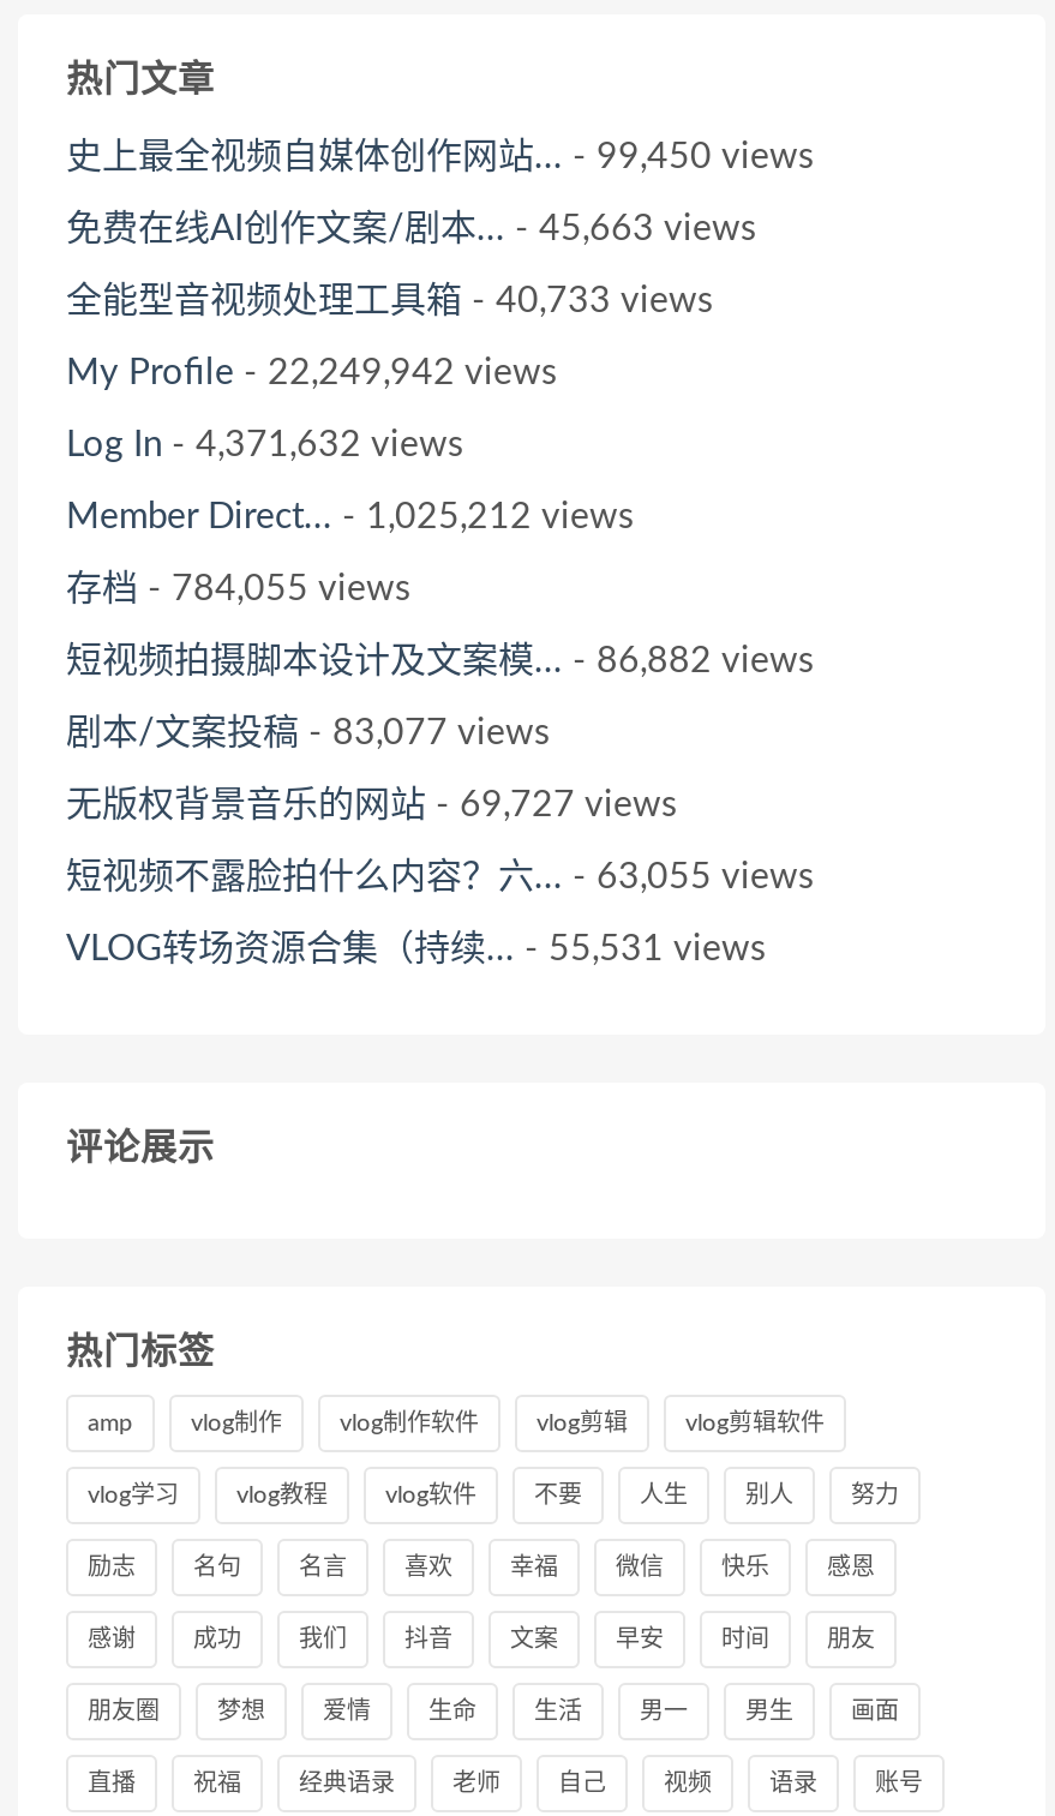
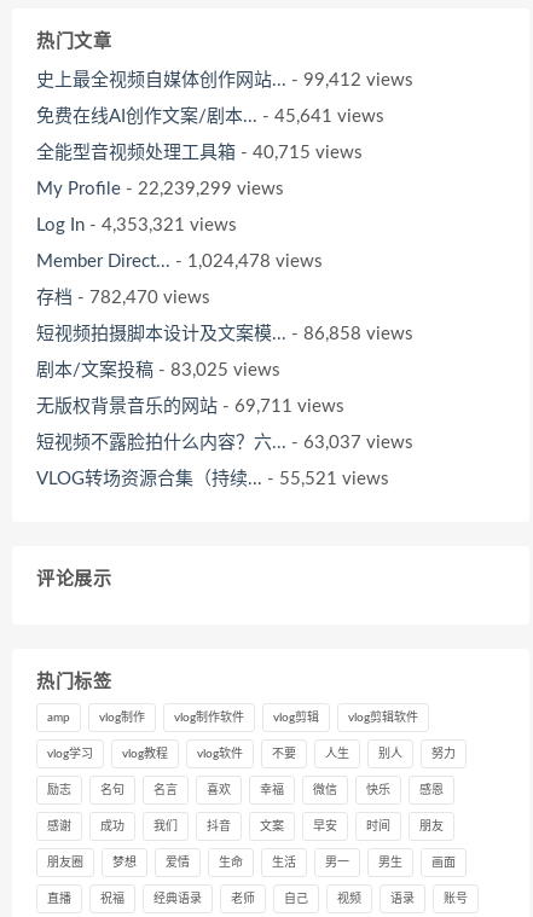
- 史上最全视频自媒体创作网站... - 99,450 views
+ 史上最全视频自媒体创作网站... - 99,412 views

- 免费在线AI创作文案/剧本... - 45,663 views
+ 免费在线AI创作文案/剧本... - 45,641 views

- 全能型音视频处理工具箱- 40,733 views
+ 全能型音视频处理工具箱- 40,715 views

- My Profile - 22,249,942 views
+ My Profile - 22,239,299 views

- Log In - 4,371,632 views
+ Log In - 4,353,321 views

- Member Direct... - 1,025,212 views
+ Member Direct... - 1,024,478 views

- 存档- 784,055 views
+ 存档- 782,470 views

- 短视频拍摄脚本设计及文案模... - 86,882 views
+ 短视频拍摄脚本设计及文案模... - 86,858 views

- 剧本/文案投稿- 83,077 views
+ 剧本/文案投稿- 83,025 views

- 无版权背景音乐的网站- 69,727 views
+ 无版权背景音乐的网站- 69,711 views

- 短视频不露脸拍什么内容？六... - 63,055 views
+ 短视频不露脸拍什么内容？六... - 63,037 views

- VLOG转场资源合集（持续... - 55,531 views
+ VLOG转场资源合集（持续... - 55,521 views
